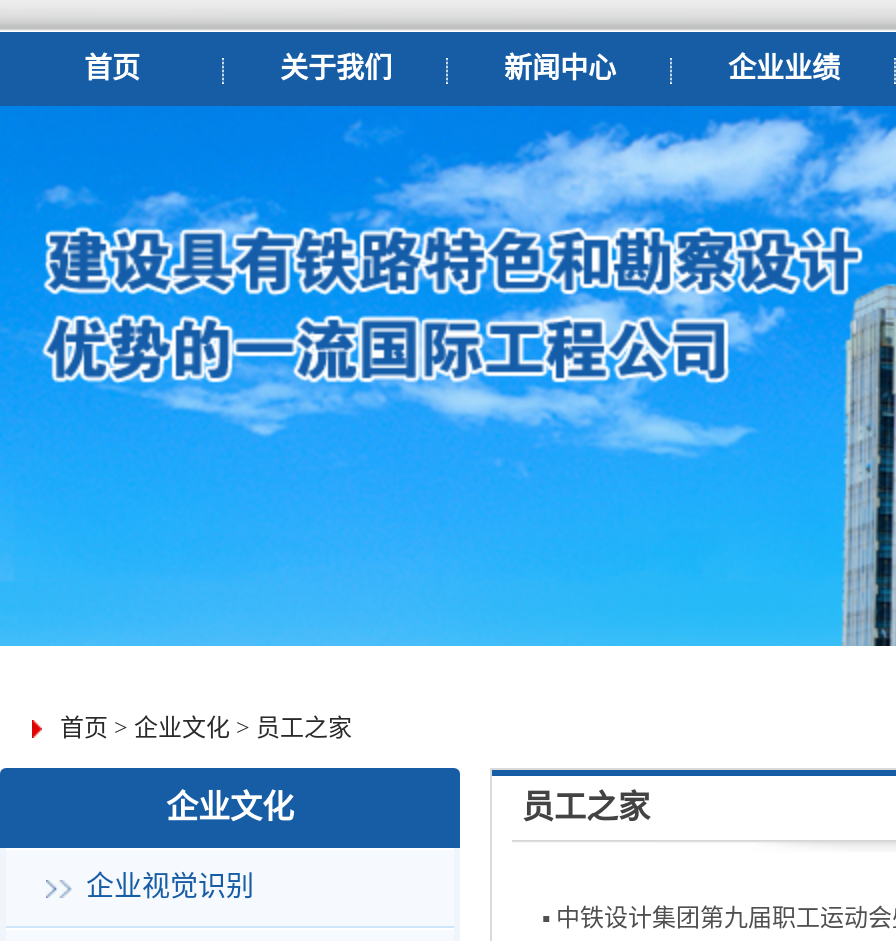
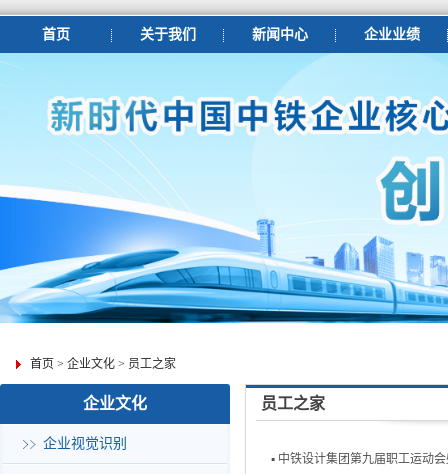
- [image]
+ [image]
